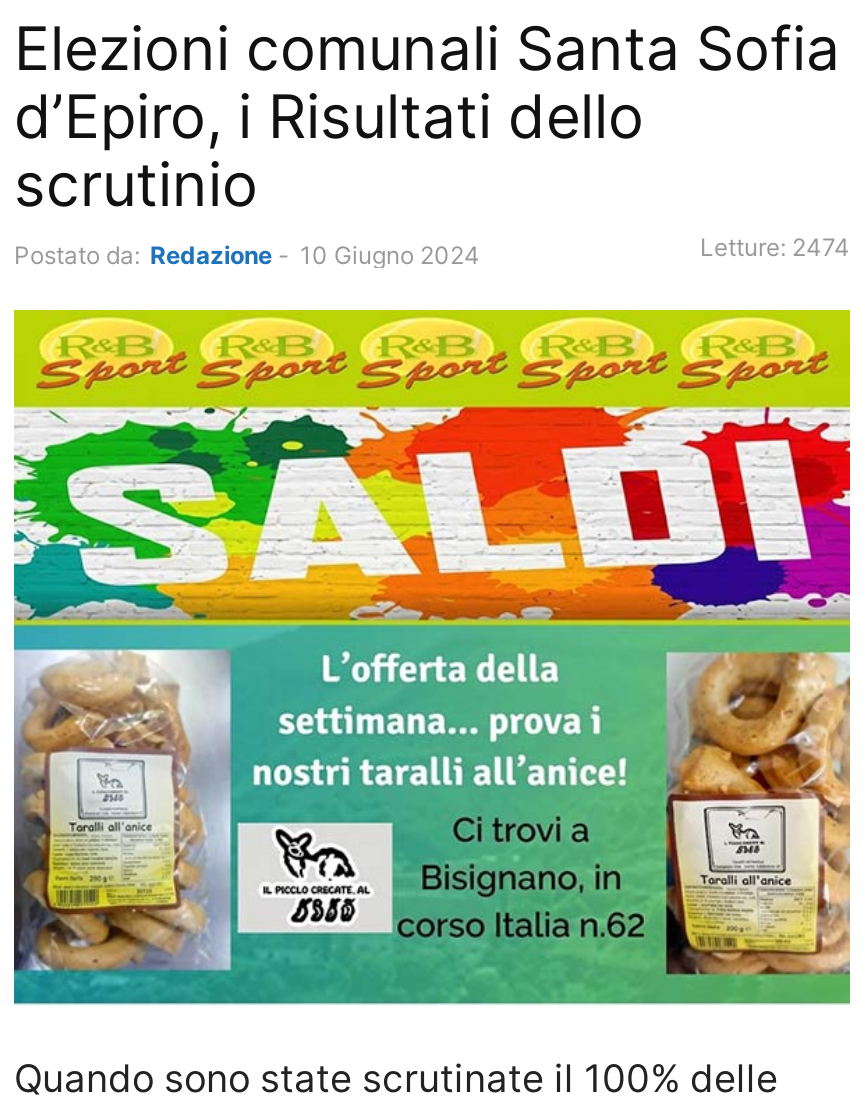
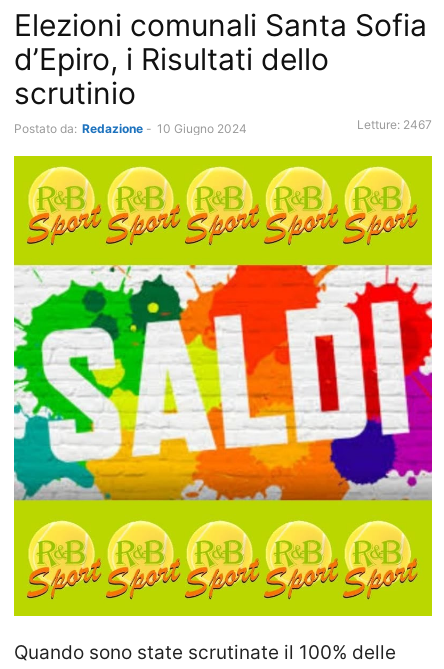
- Letture: 2474
+ Letture: 2467

- [image]
+ [image]
